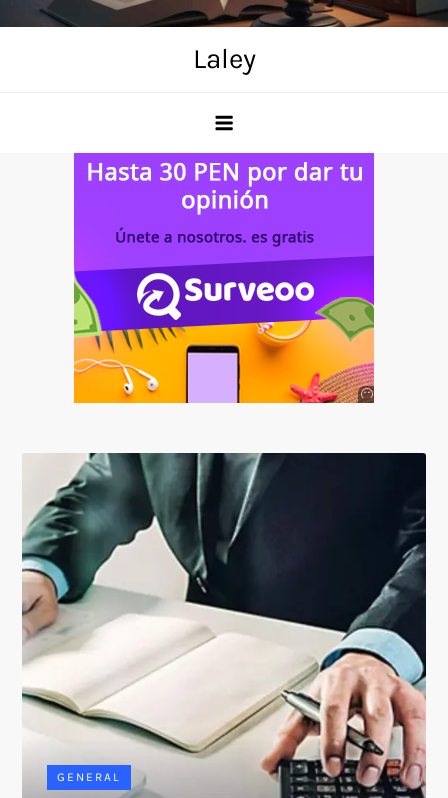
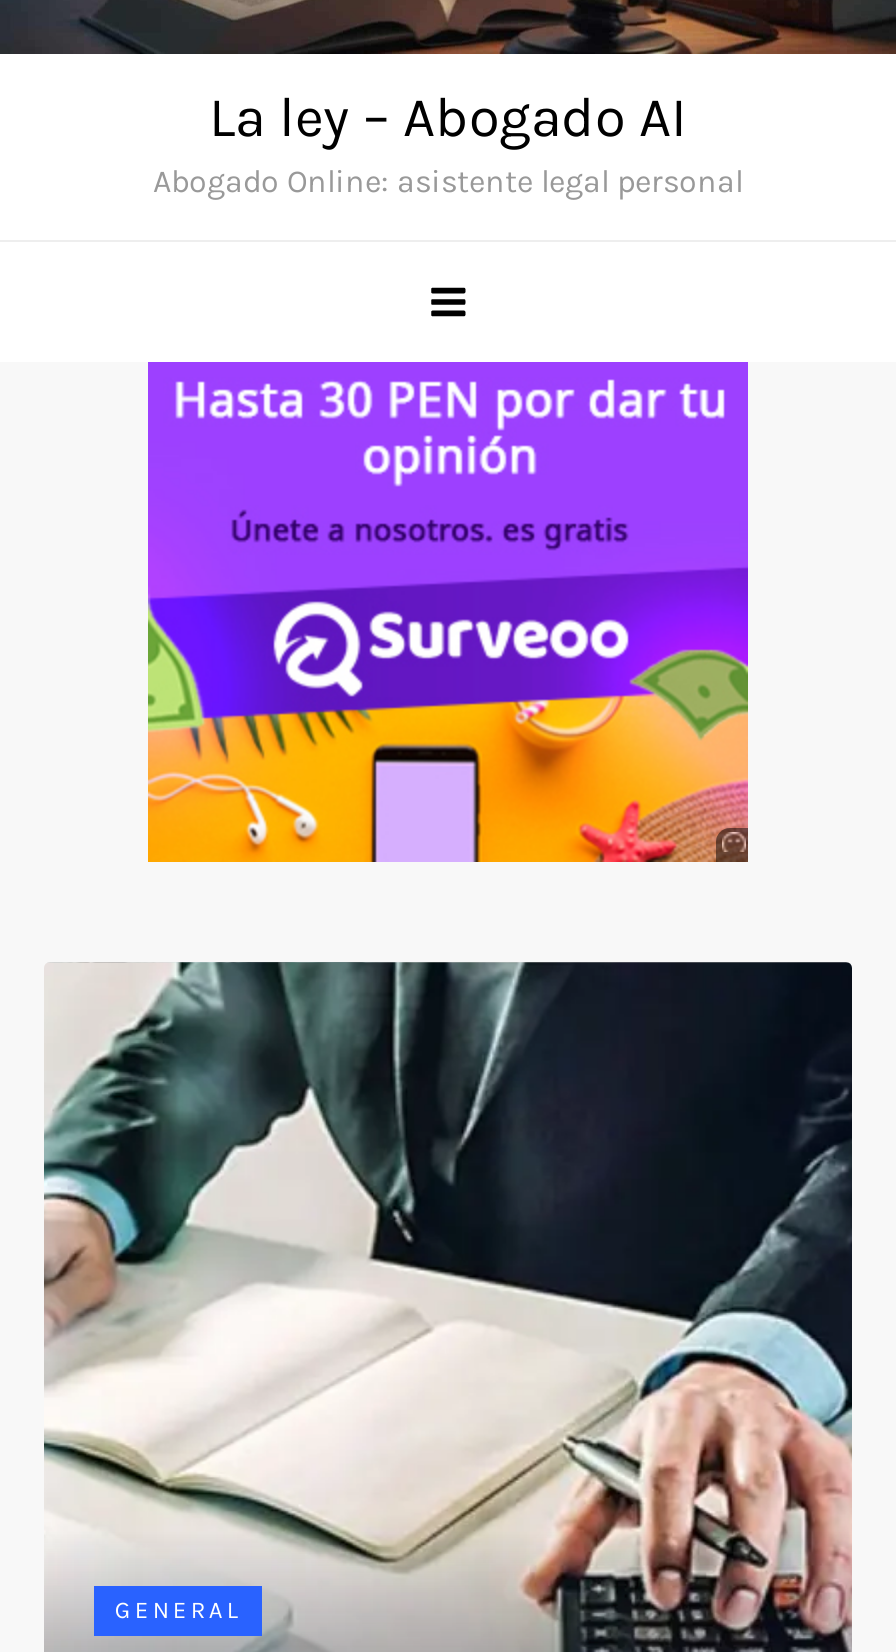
- Laley
+ La ley – Abogado AI
+ Abogado Online: asistente legal personal
